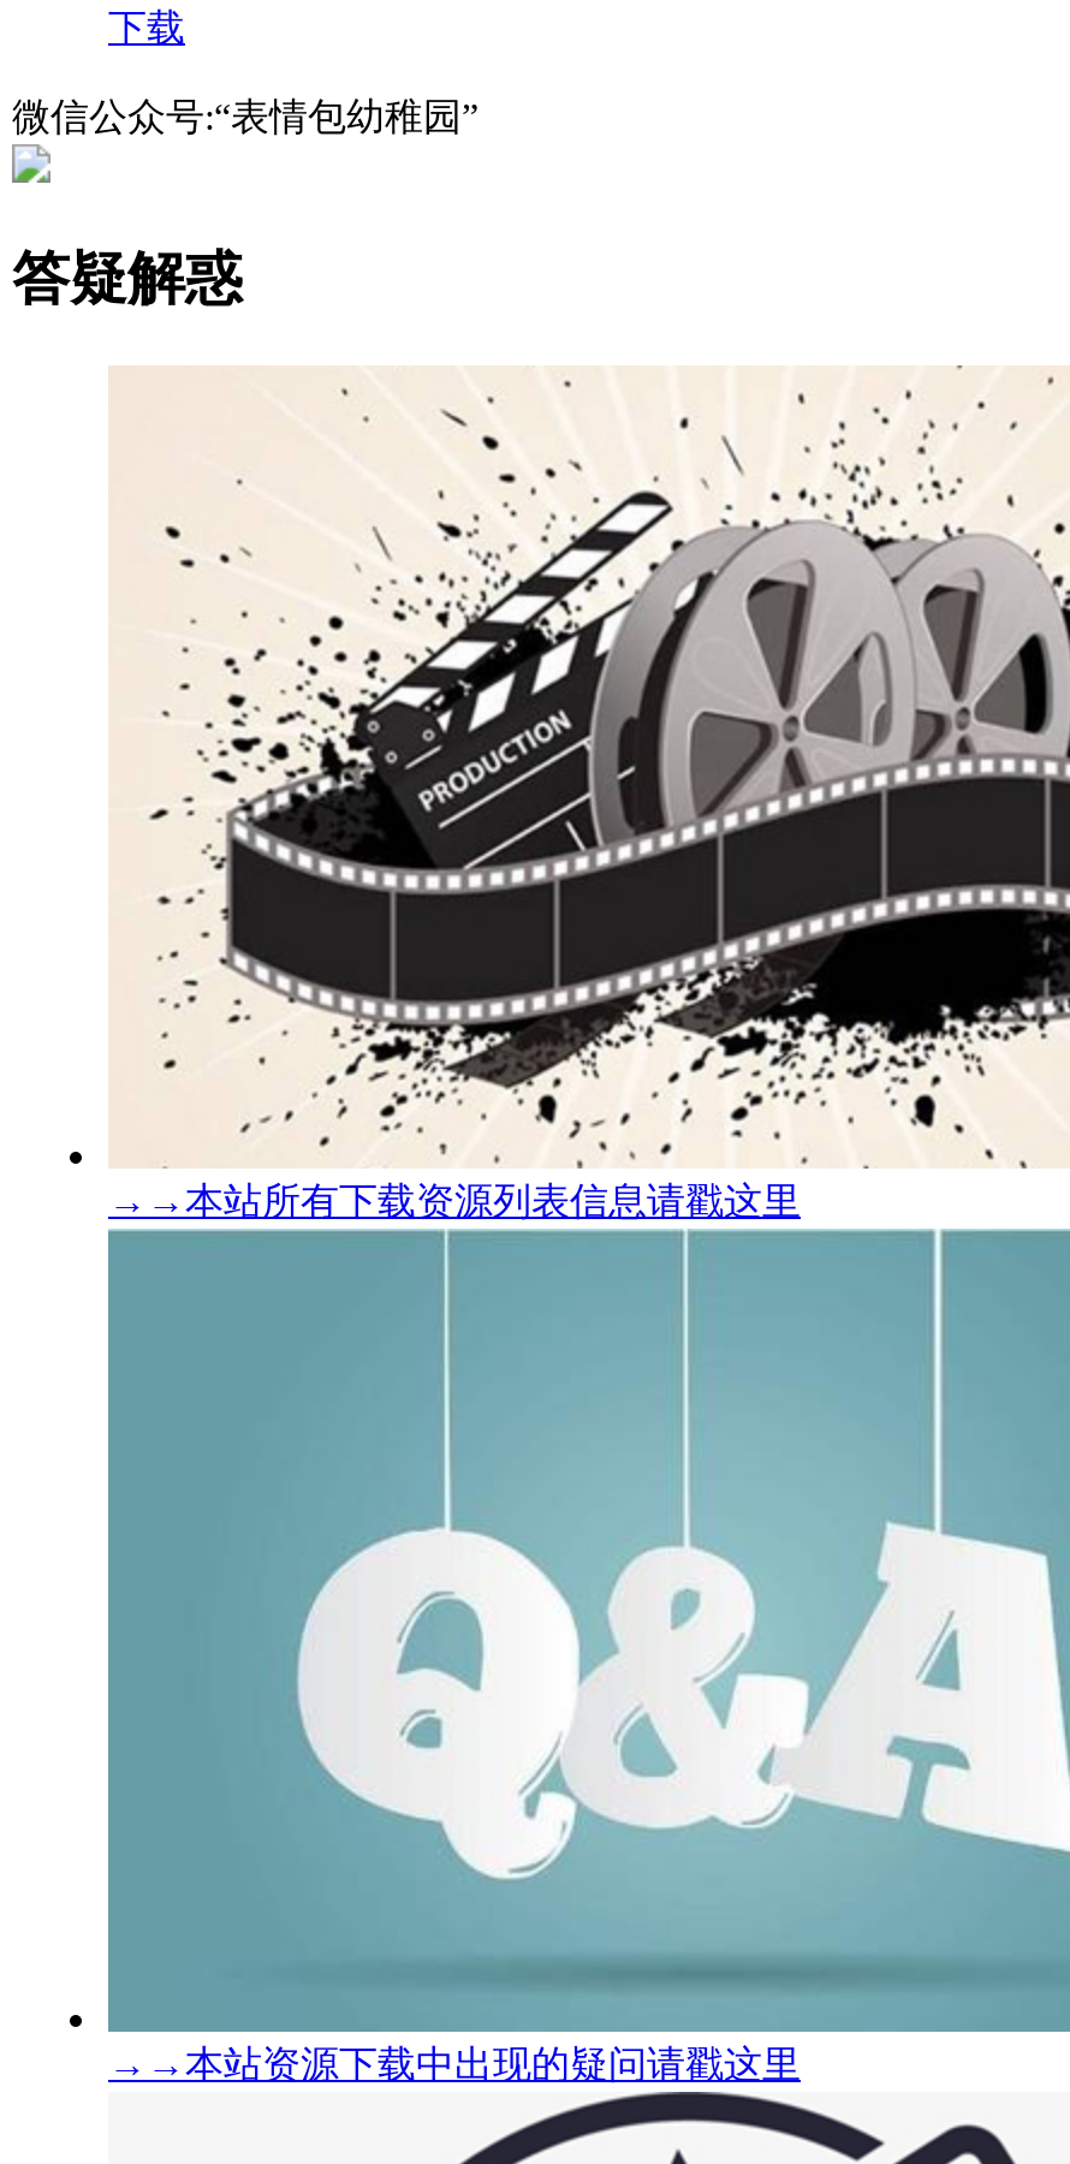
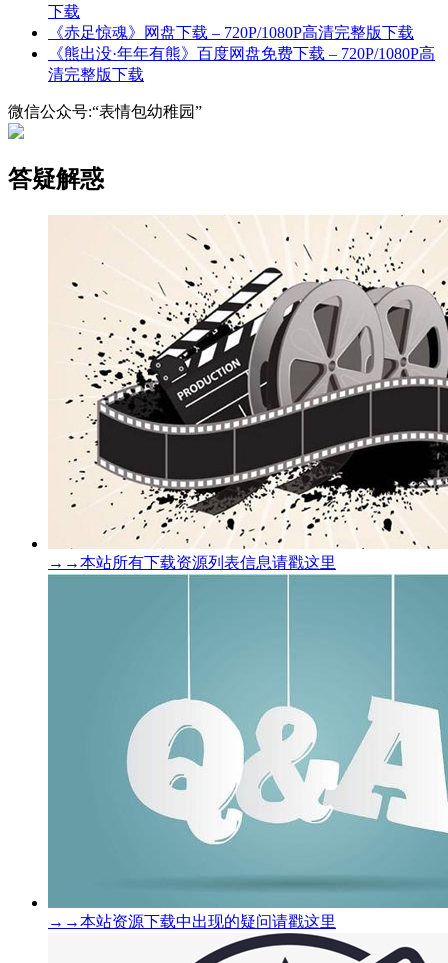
+ 《赤足惊魂》网盘下载 – 720P/1080P高清完整版下载
+ 《熊出没·年年有熊》百度网盘免费下载 – 720P/1080P高
+ 清完整版下载
